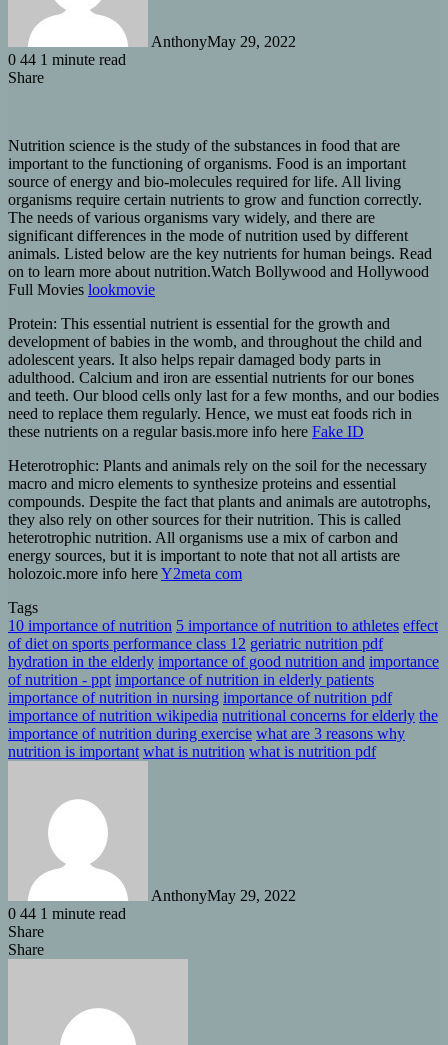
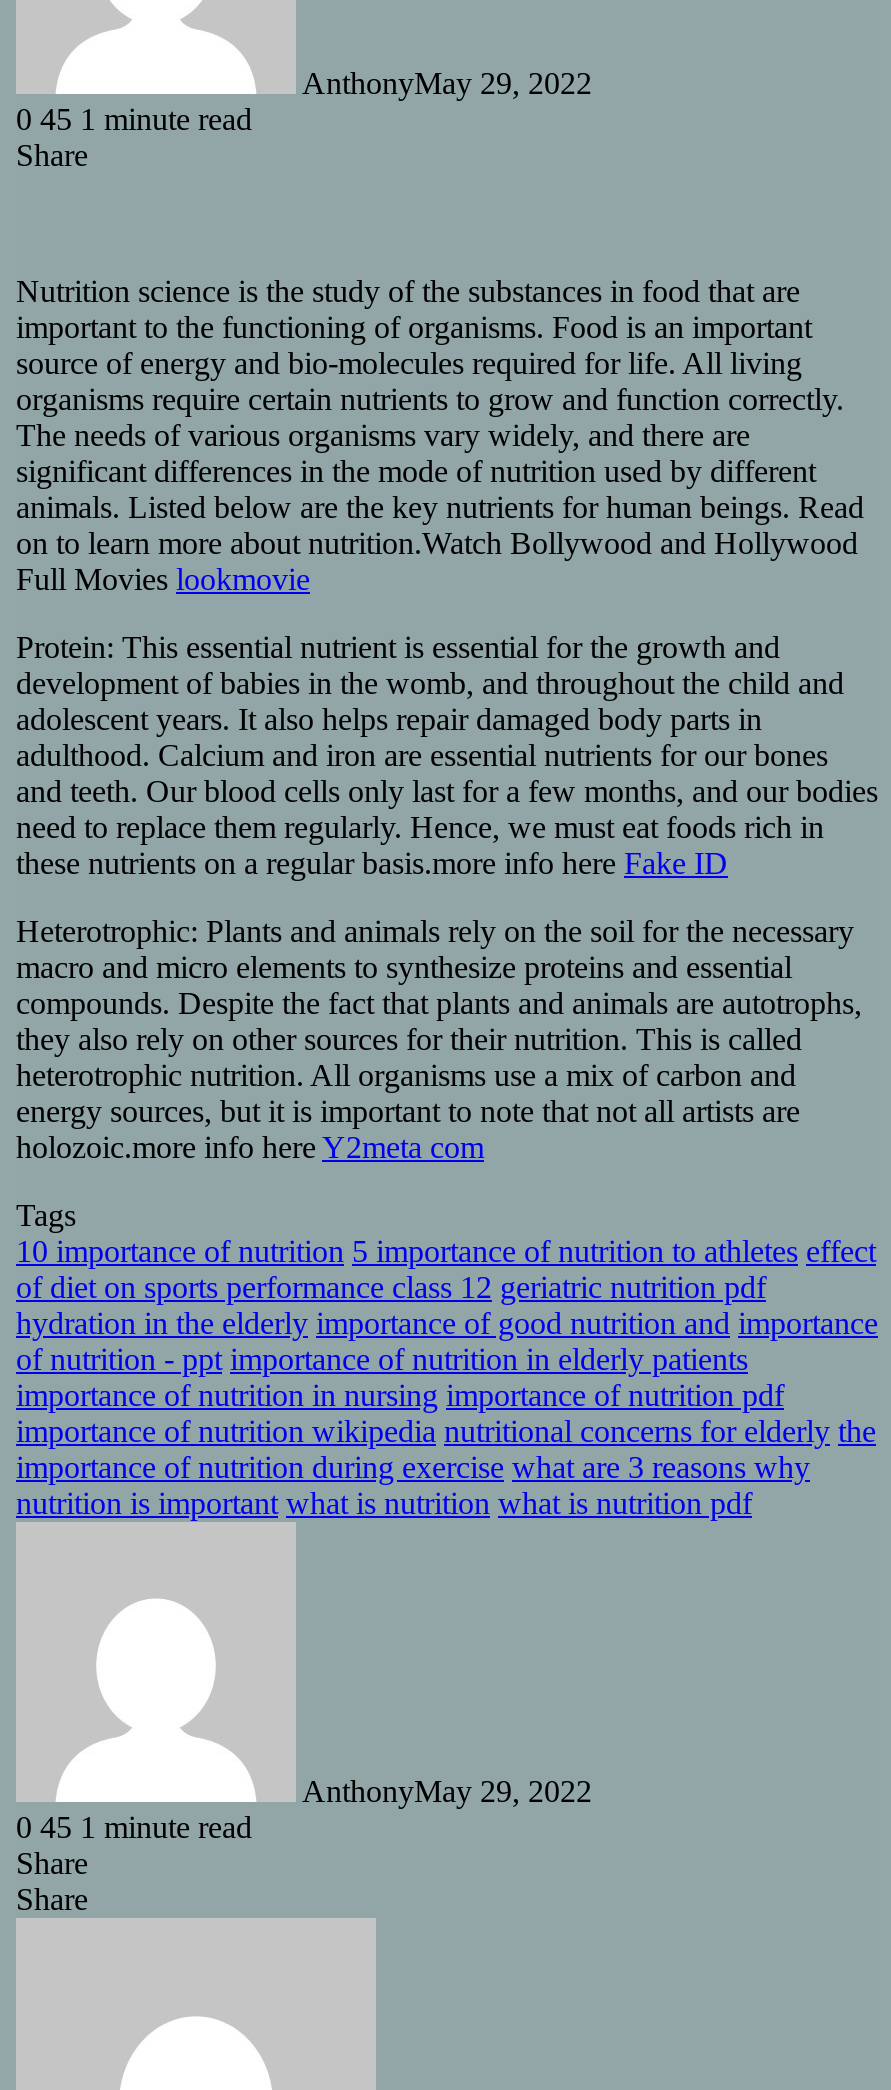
- 0 44 1 minute read
+ 0 45 1 minute read

- 0 44 1 minute read
+ 0 45 1 minute read
